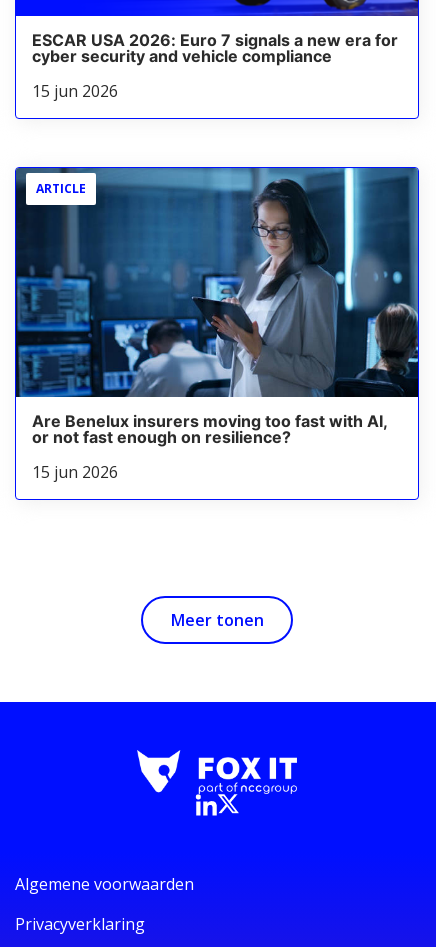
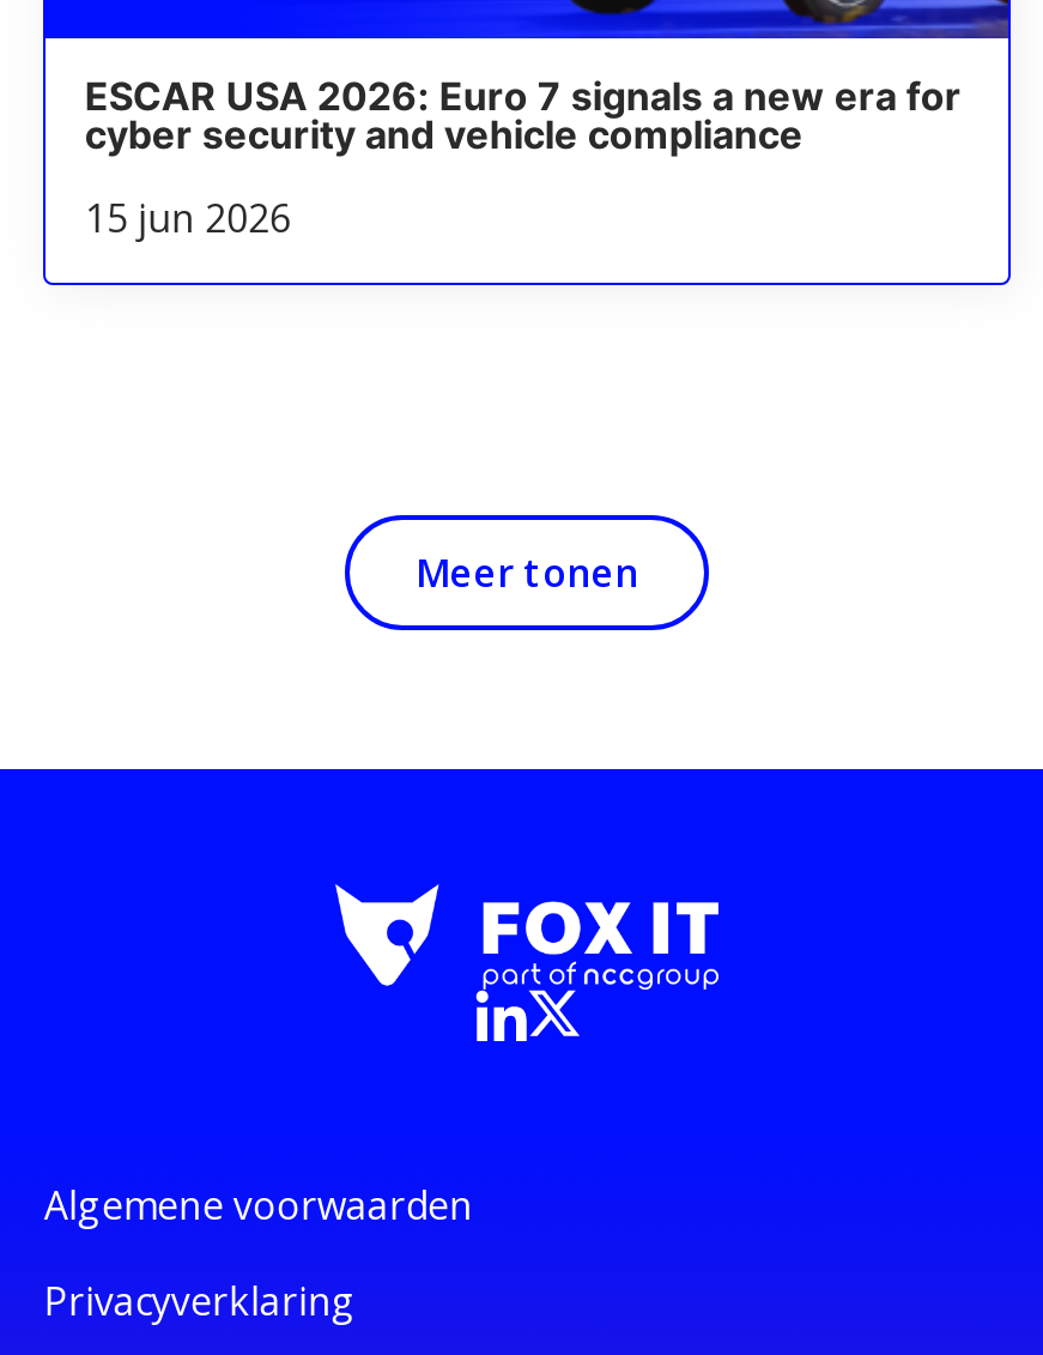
- [image]
- ARTICLE

- Are Benelux insurers moving too fast with AI,
- or not fast enough on resilience?
- 15 jun 2026
